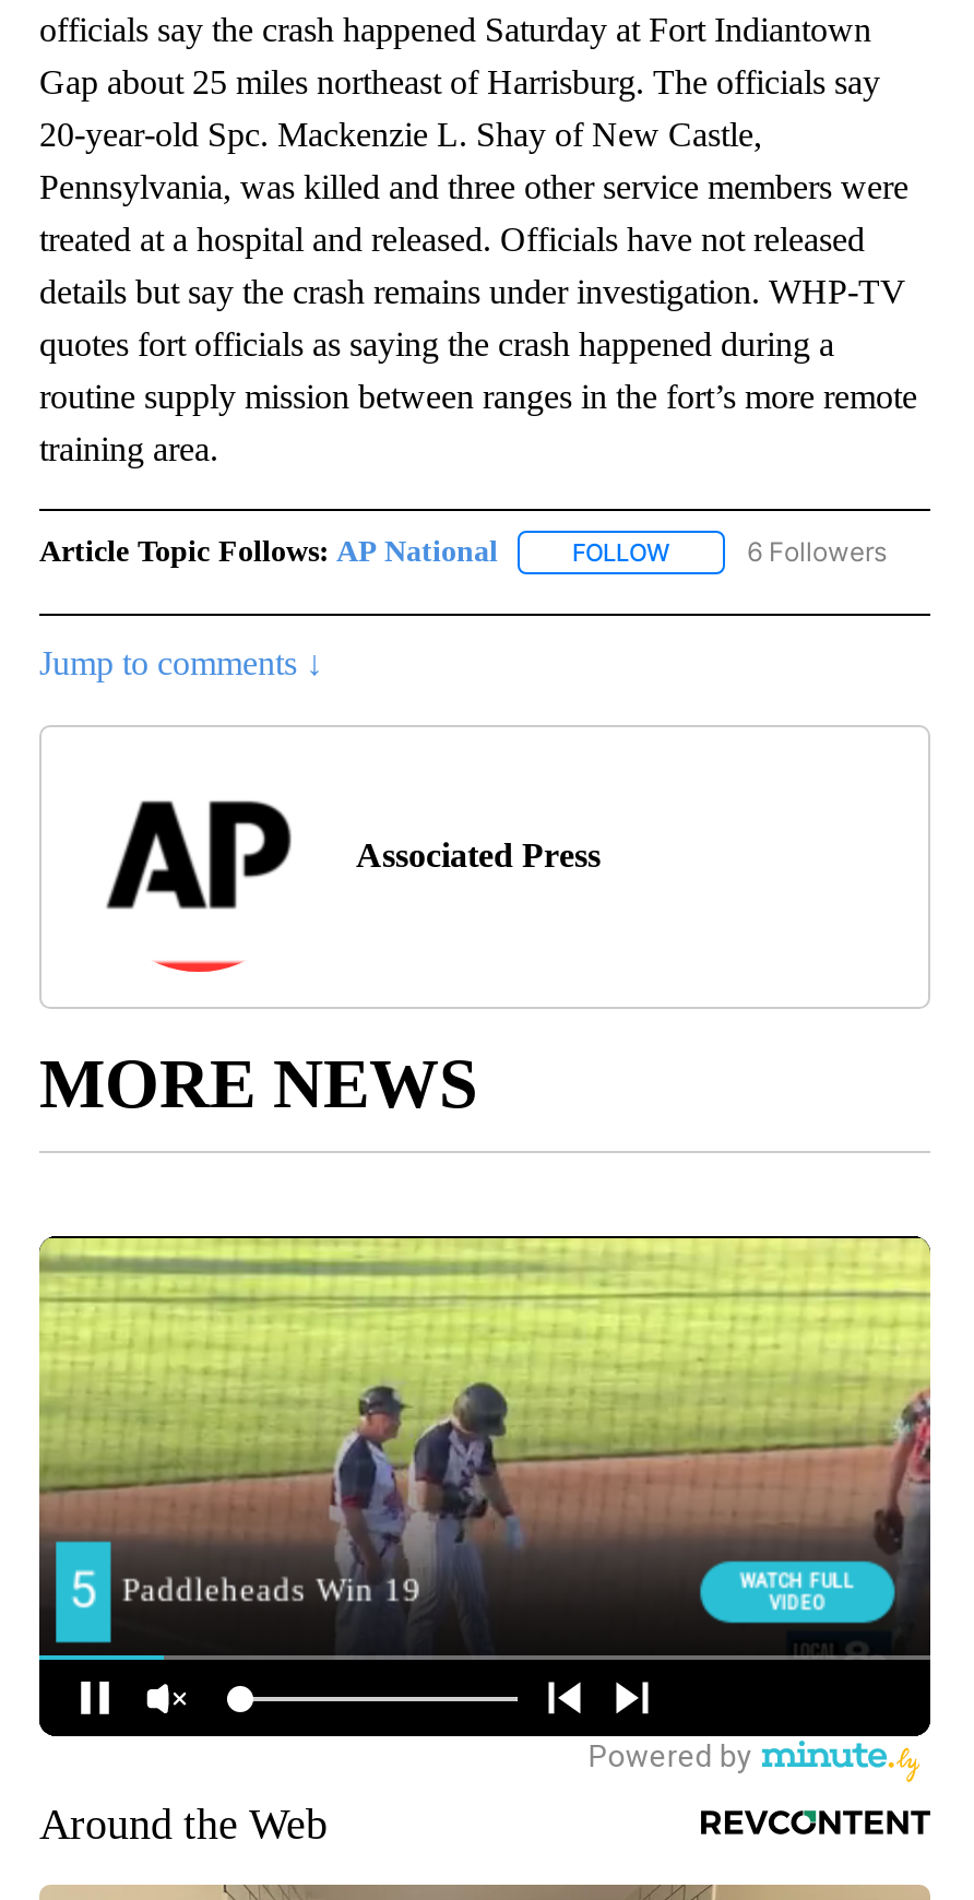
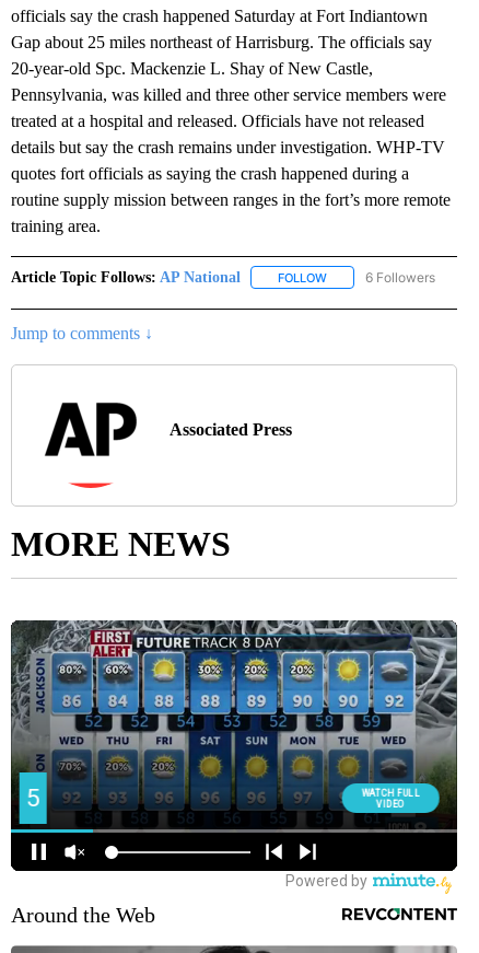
- [image]
+ [image]
